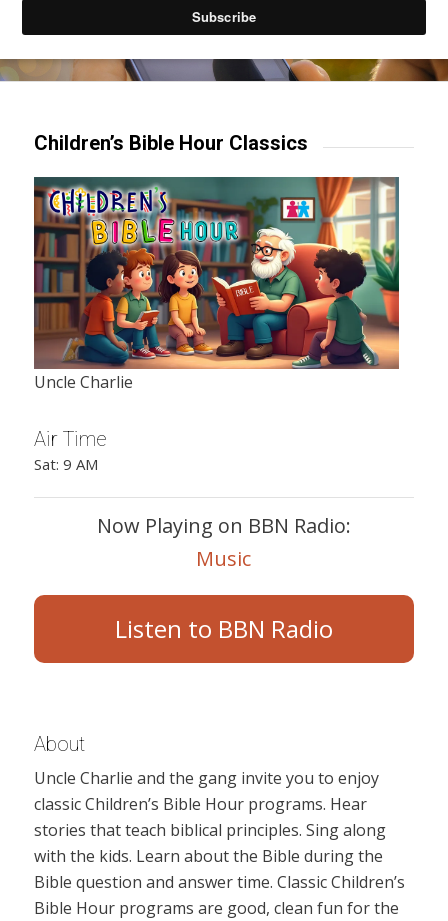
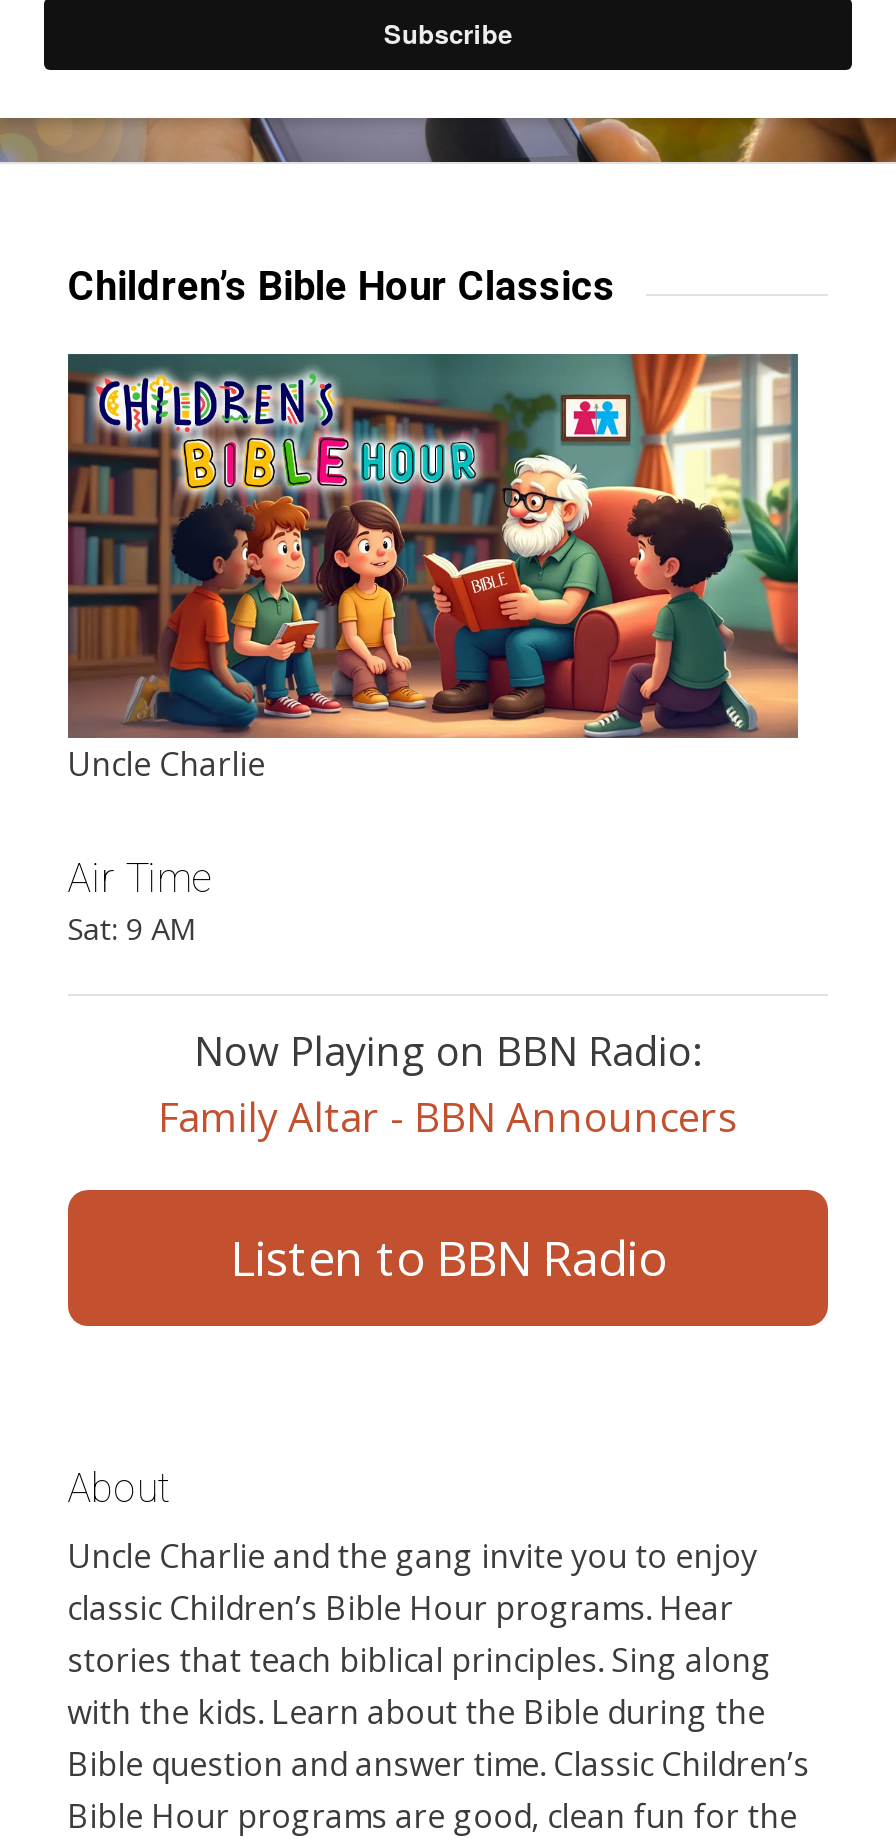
- Music
+ Family Altar - BBN Announcers
